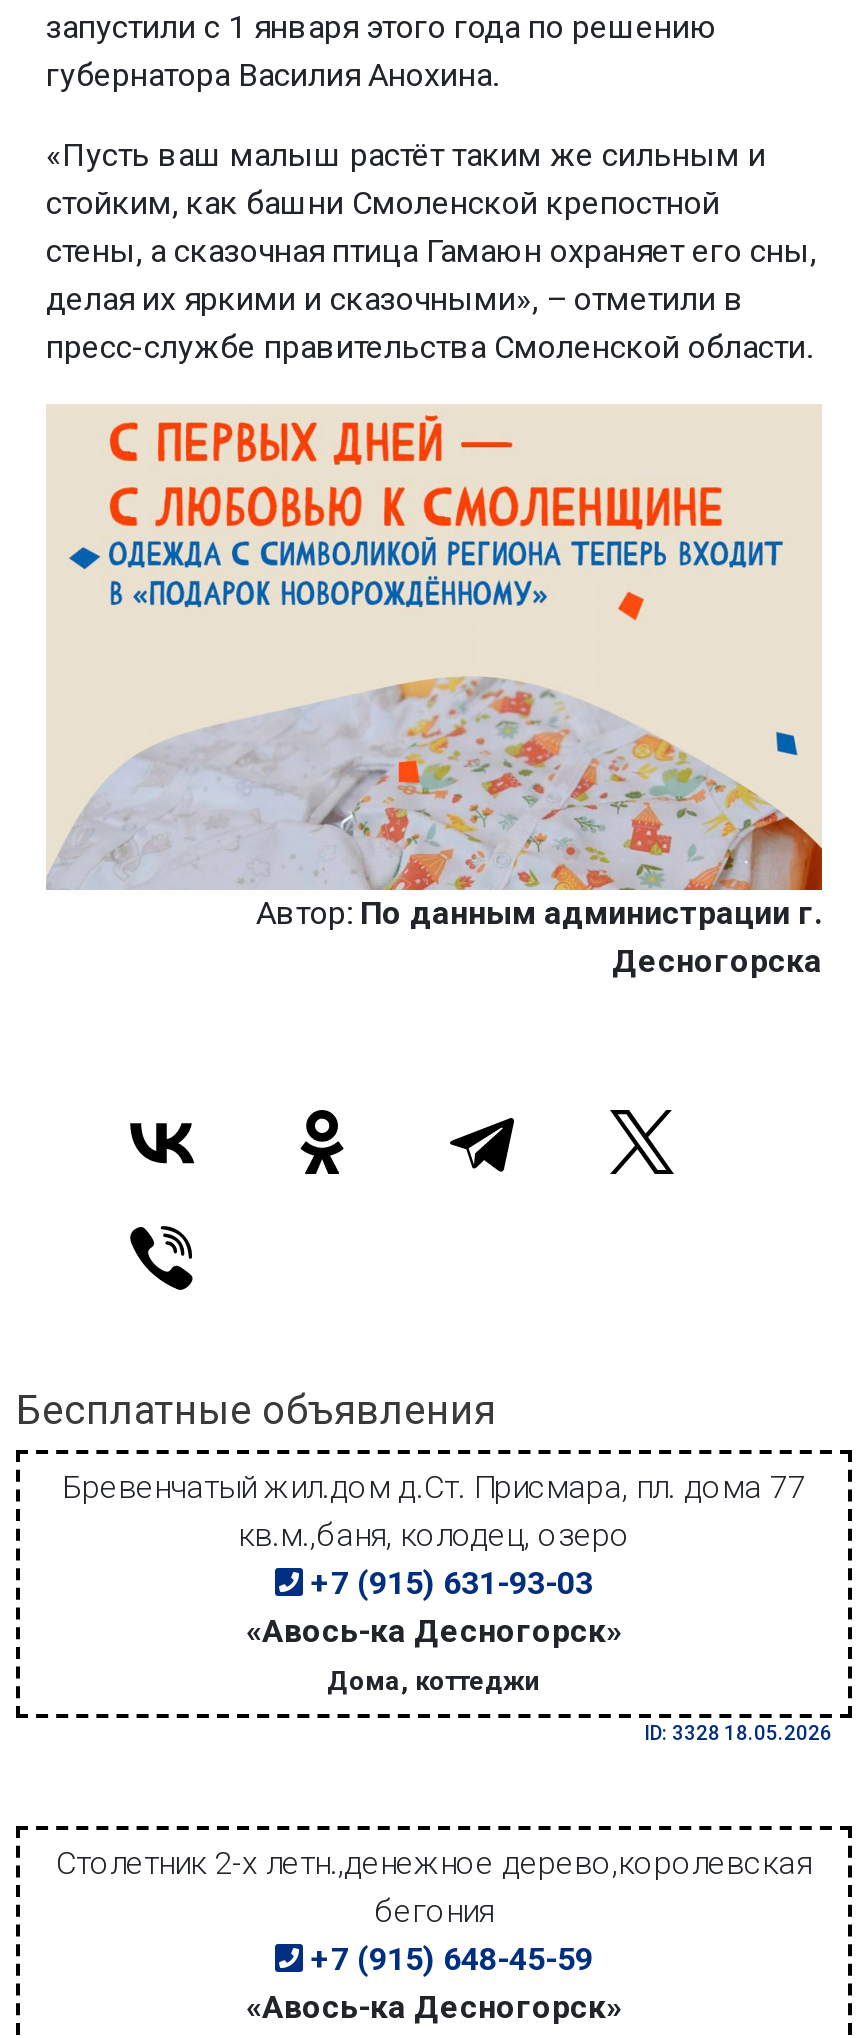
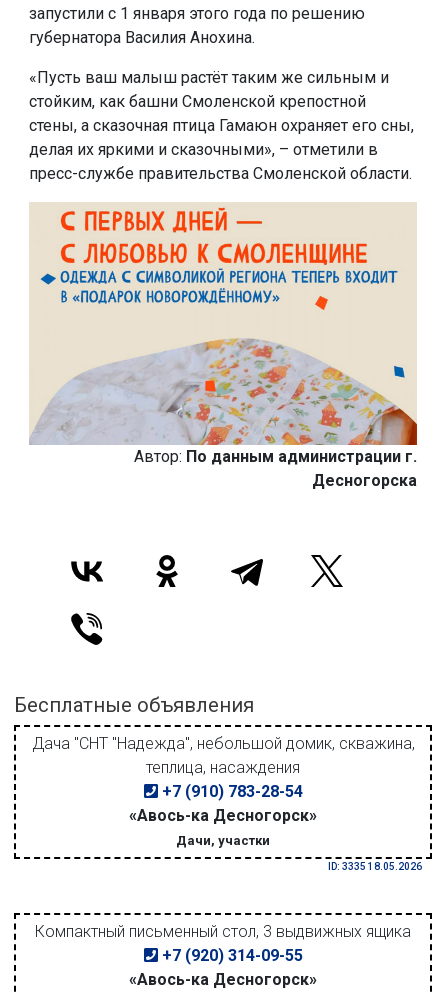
- Бревенчатый жил.дом д.Ст. Присмара, пл. дома 77
- кв.м.,баня, колодец, озеро
- +7 (915) 631-93-03
+ Дача "СНТ "Надежда", небольшой домик, скважина,
+ теплица, насаждения
+ +7 (910) 783-28-54

- Дома, коттеджи
+ Дачи, участки

- ID: 3328 18.05.2026
+ ID: 3335 18.05.2026

- Столетник 2-х летн.,денежное дерево,королевская
- бегония
- +7 (915) 648-45-59
+ Компактный письменный стол, 3 выдвижных ящика
+ +7 (920) 314-09-55
